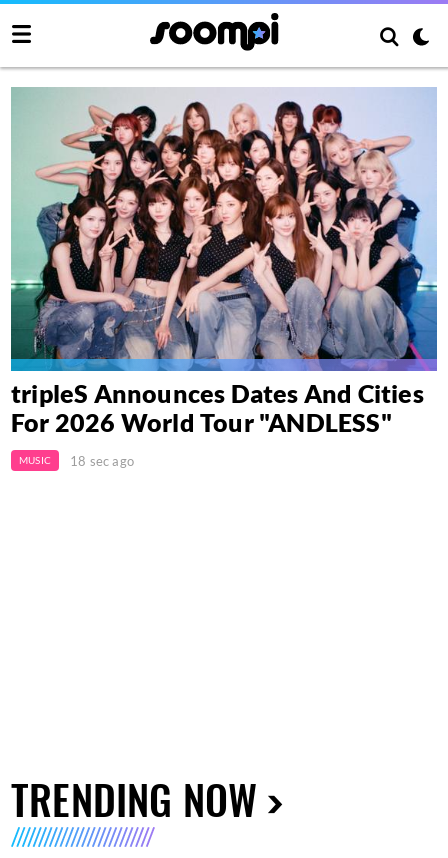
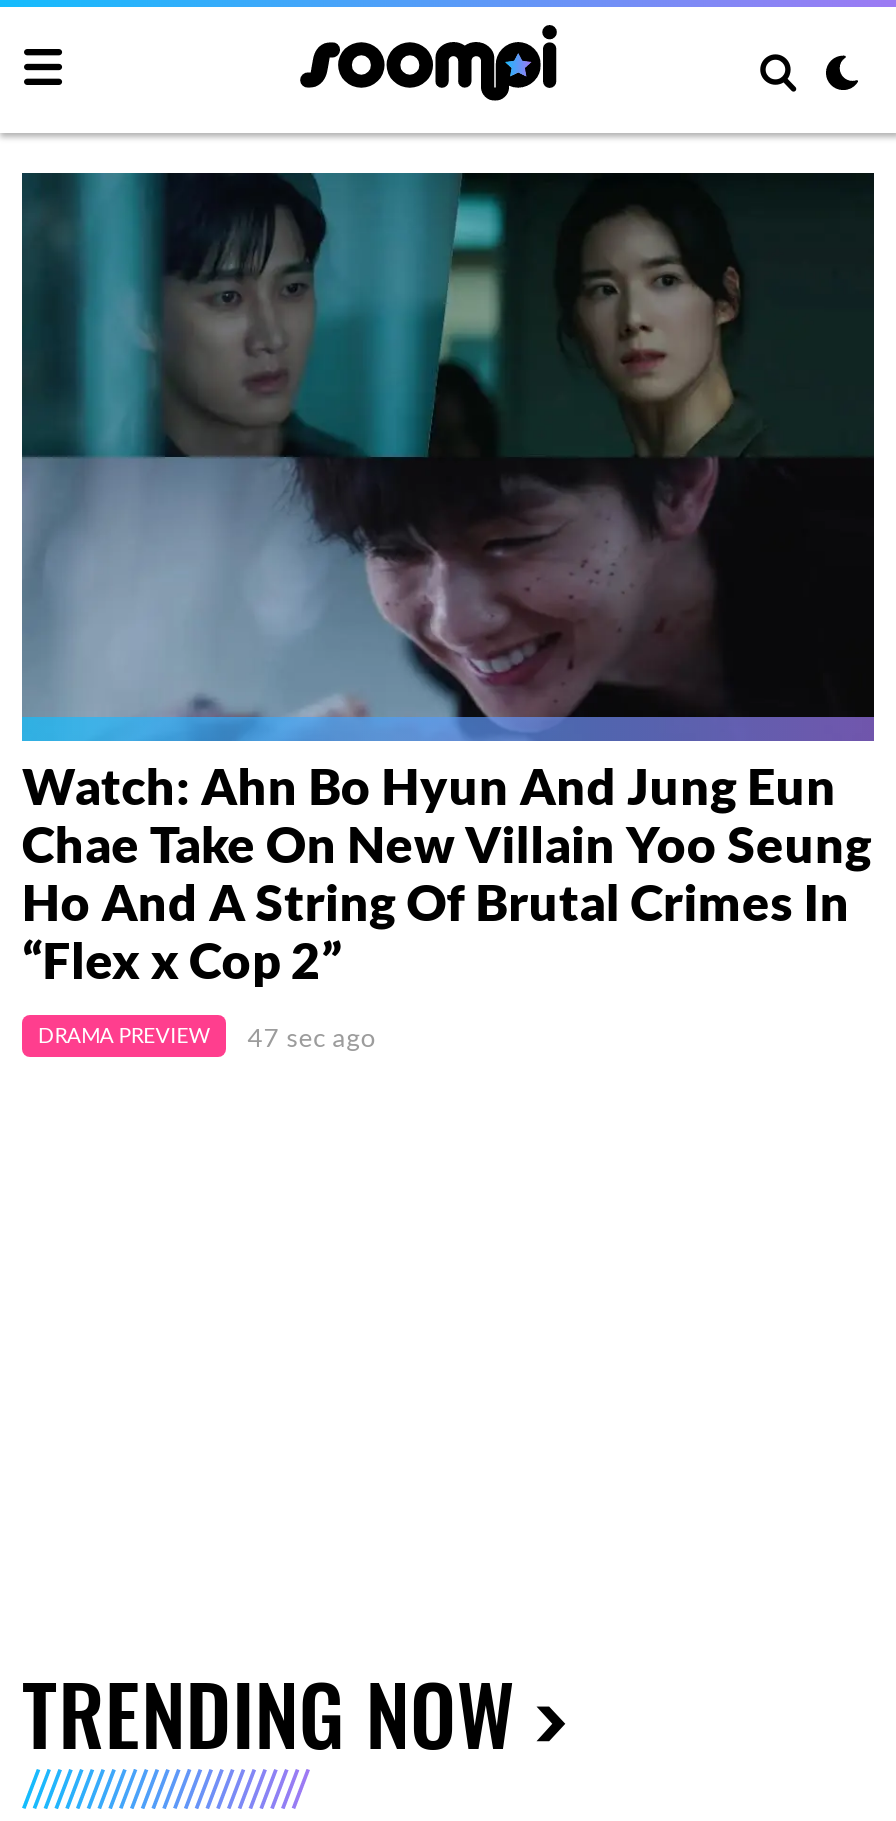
- [image]
- tripleS Announces Dates And Cities
- For 2026 World Tour "ANDLESS"
+ [image]
+ Watch: Ahn Bo Hyun And Jung Eun
+ Chae Take On New Villain Yoo Seung
+ Ho And A String Of Brutal Crimes In
+ “Flex x Cop 2”

- MUSIC
- 18 sec ago
+ DRAMA PREVIEW
+ 47 sec ago
